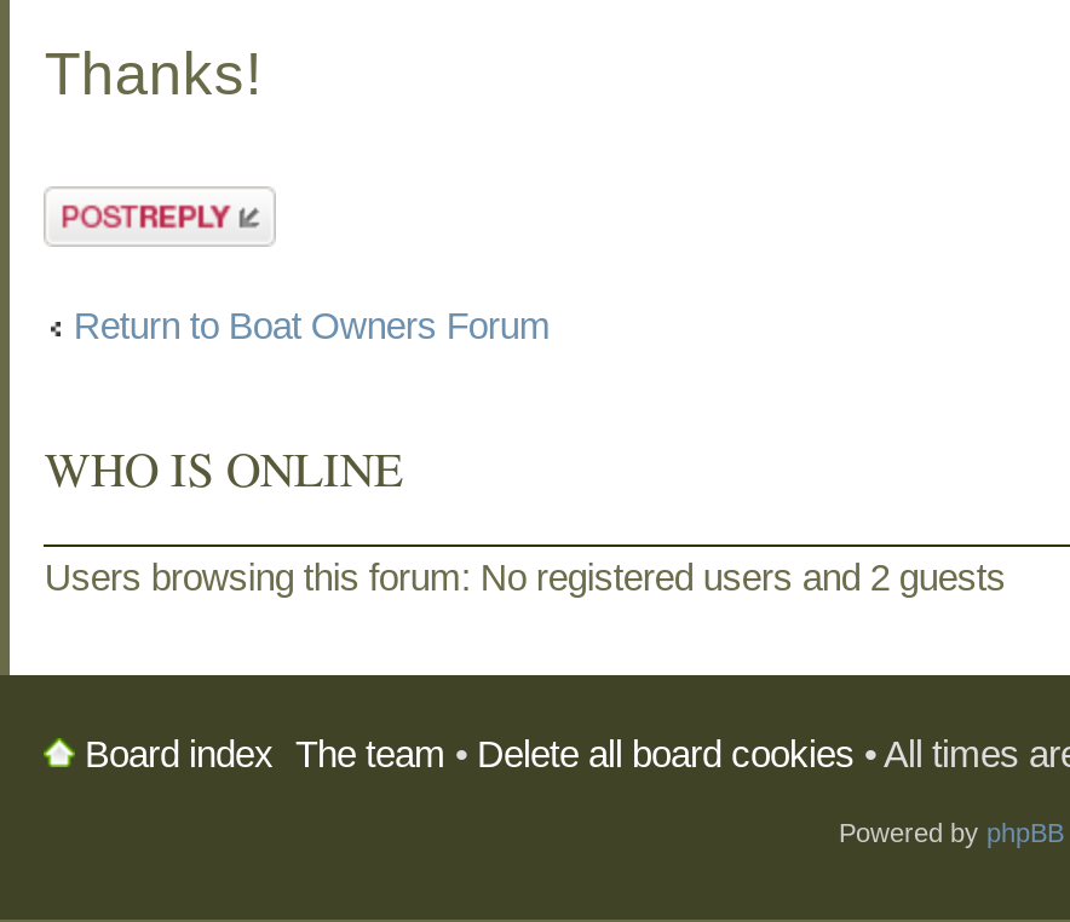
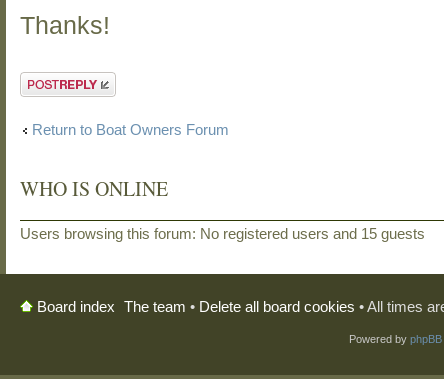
- Users browsing this forum: No registered users and 2 guests
+ Users browsing this forum: No registered users and 15 guests
